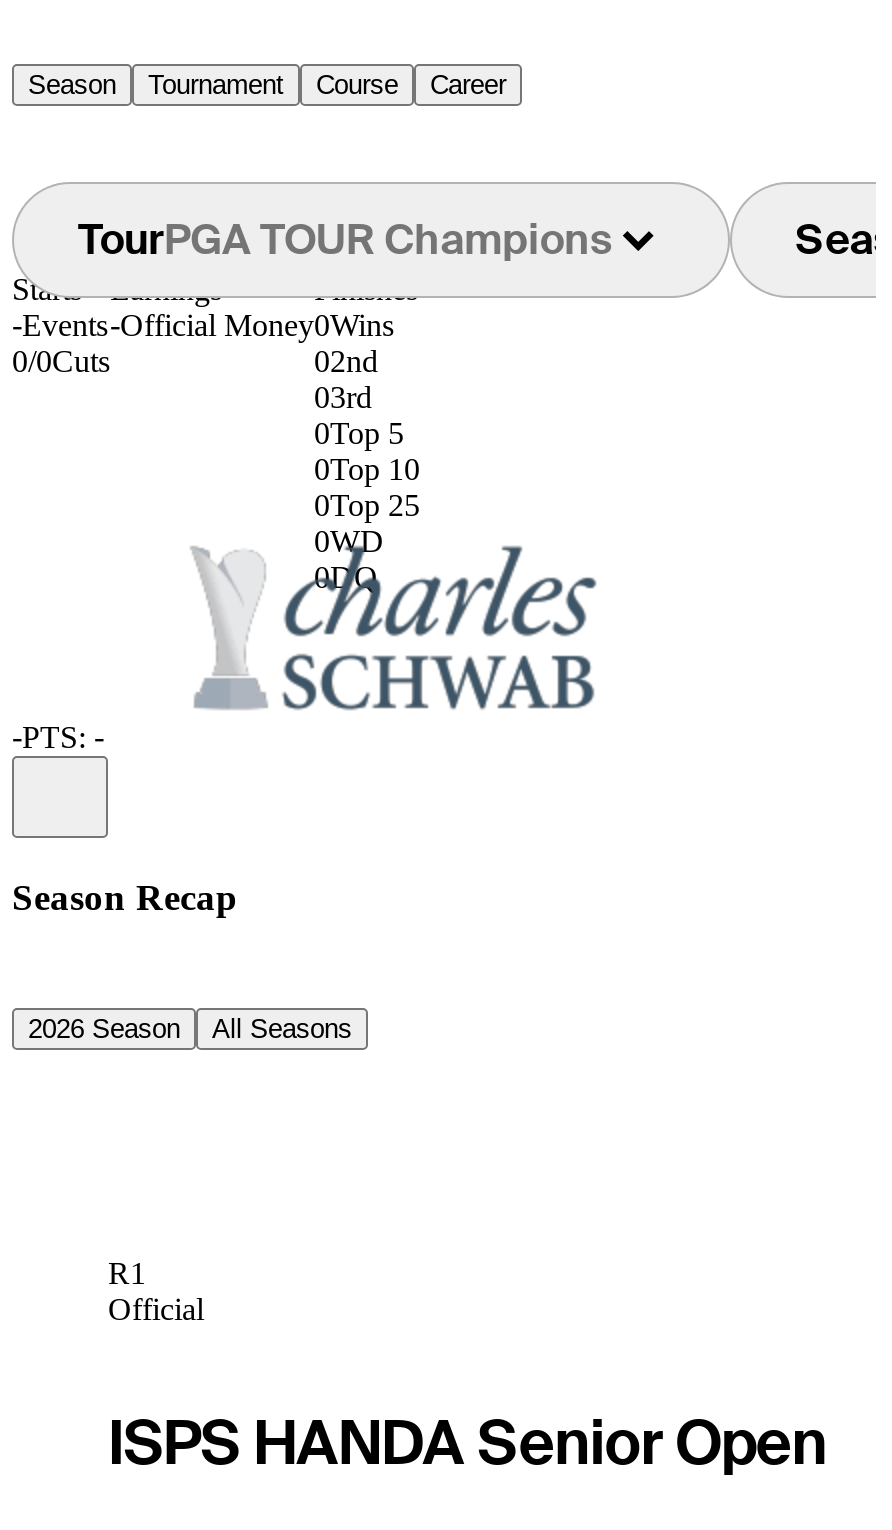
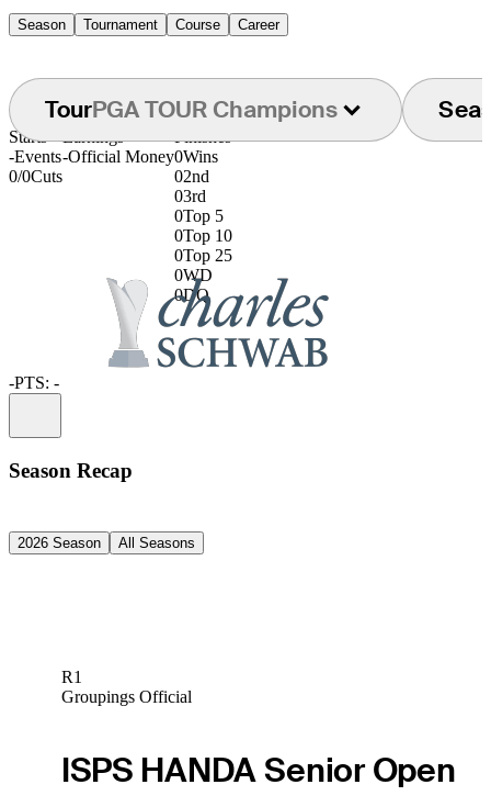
- Official
+ Groupings Official
